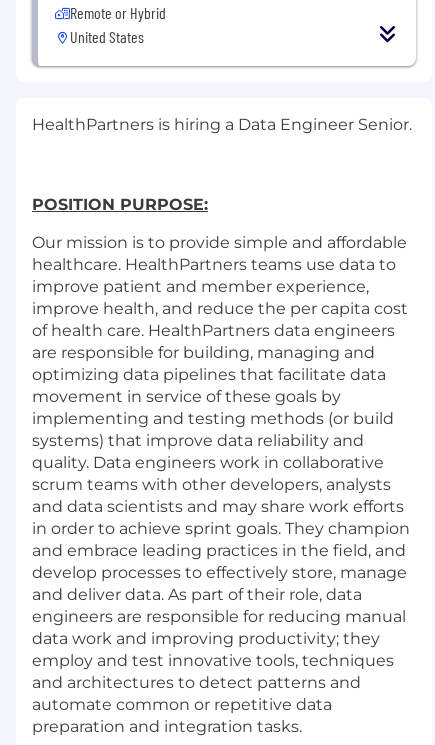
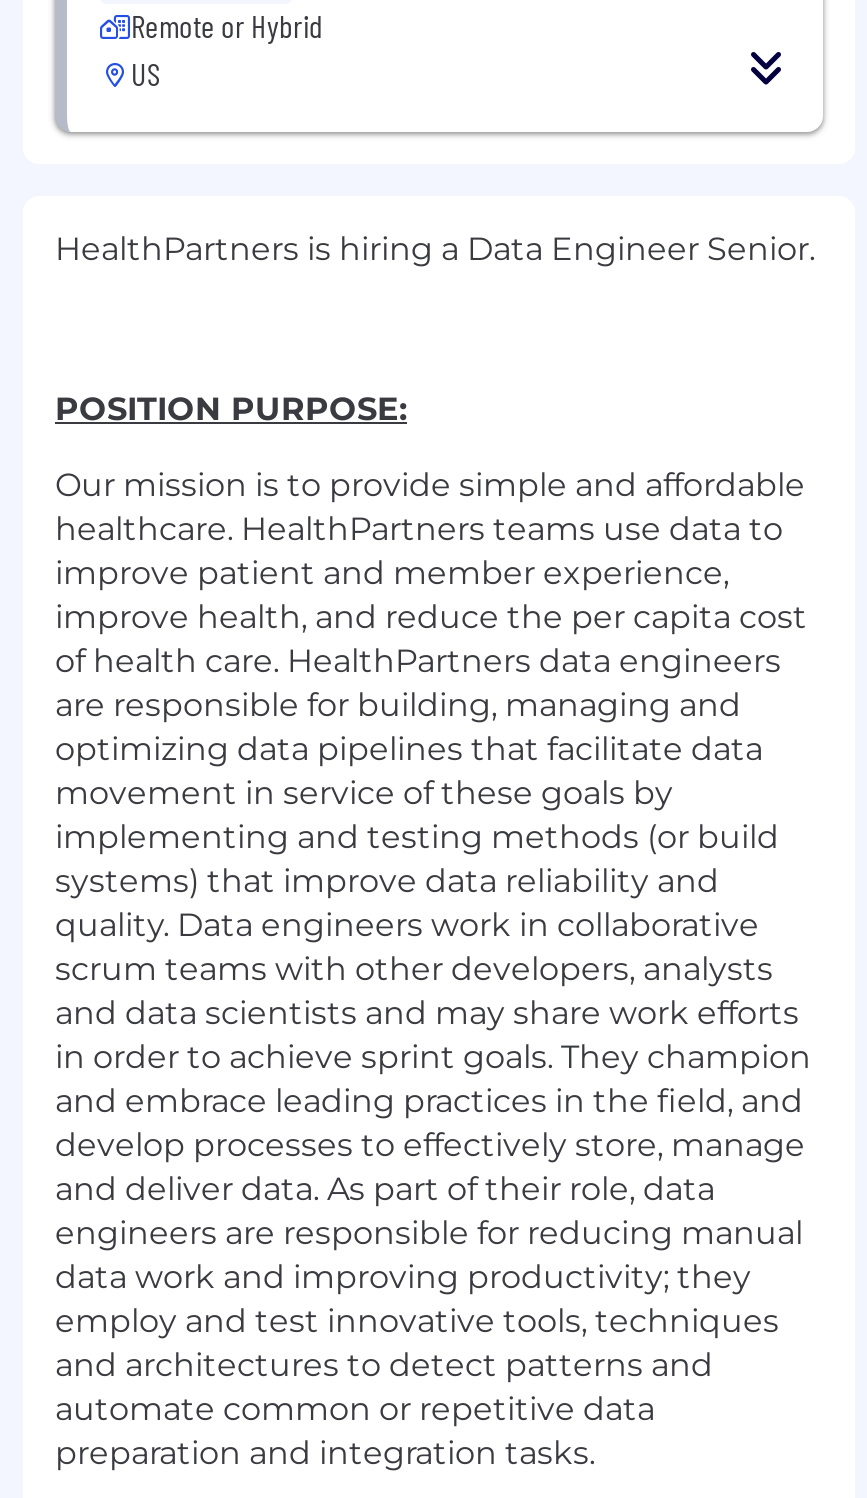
- United States
+ US
